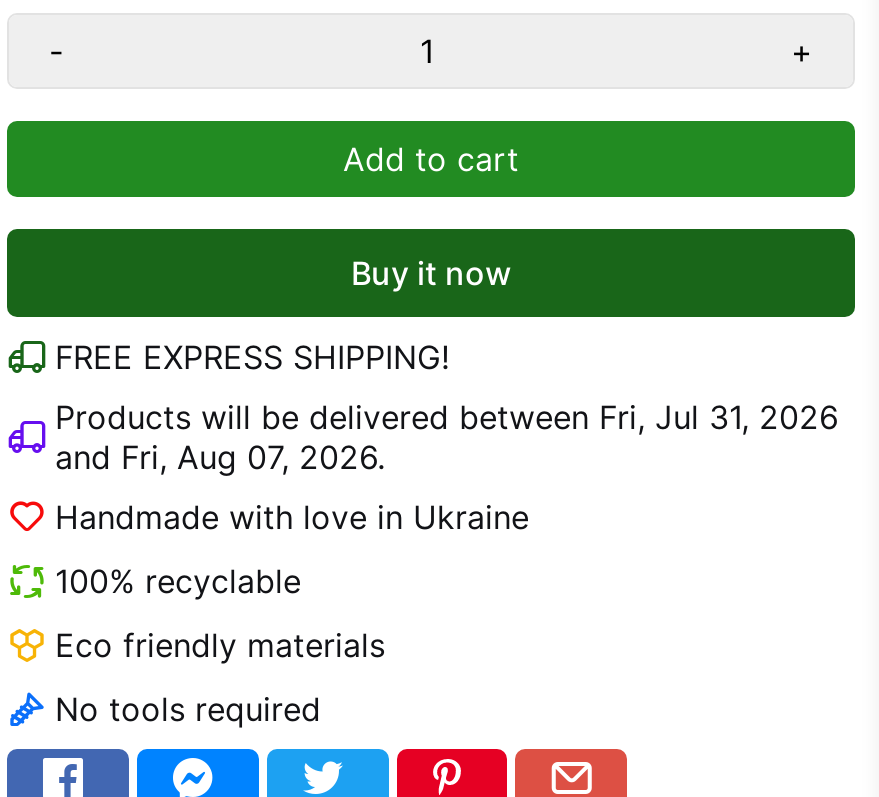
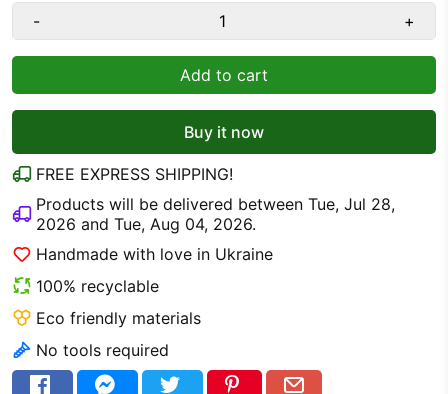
- Products will be delivered between Fri, Jul 31, 2026
- and Fri, Aug 07, 2026.
+ Products will be delivered between Tue, Jul 28,
+ 2026 and Tue, Aug 04, 2026.
